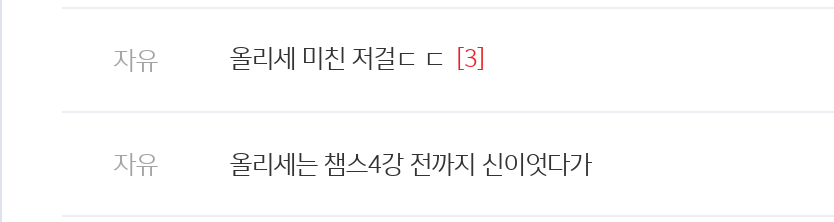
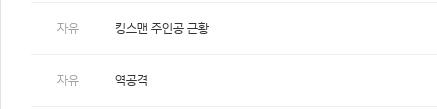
- 올리세 미친 저걸ㄷ ㄷ [3]
+ 킹스맨 주인공 근황

- 올리세는 챔스4강 전까지 신이엇다가
+ 역공격
